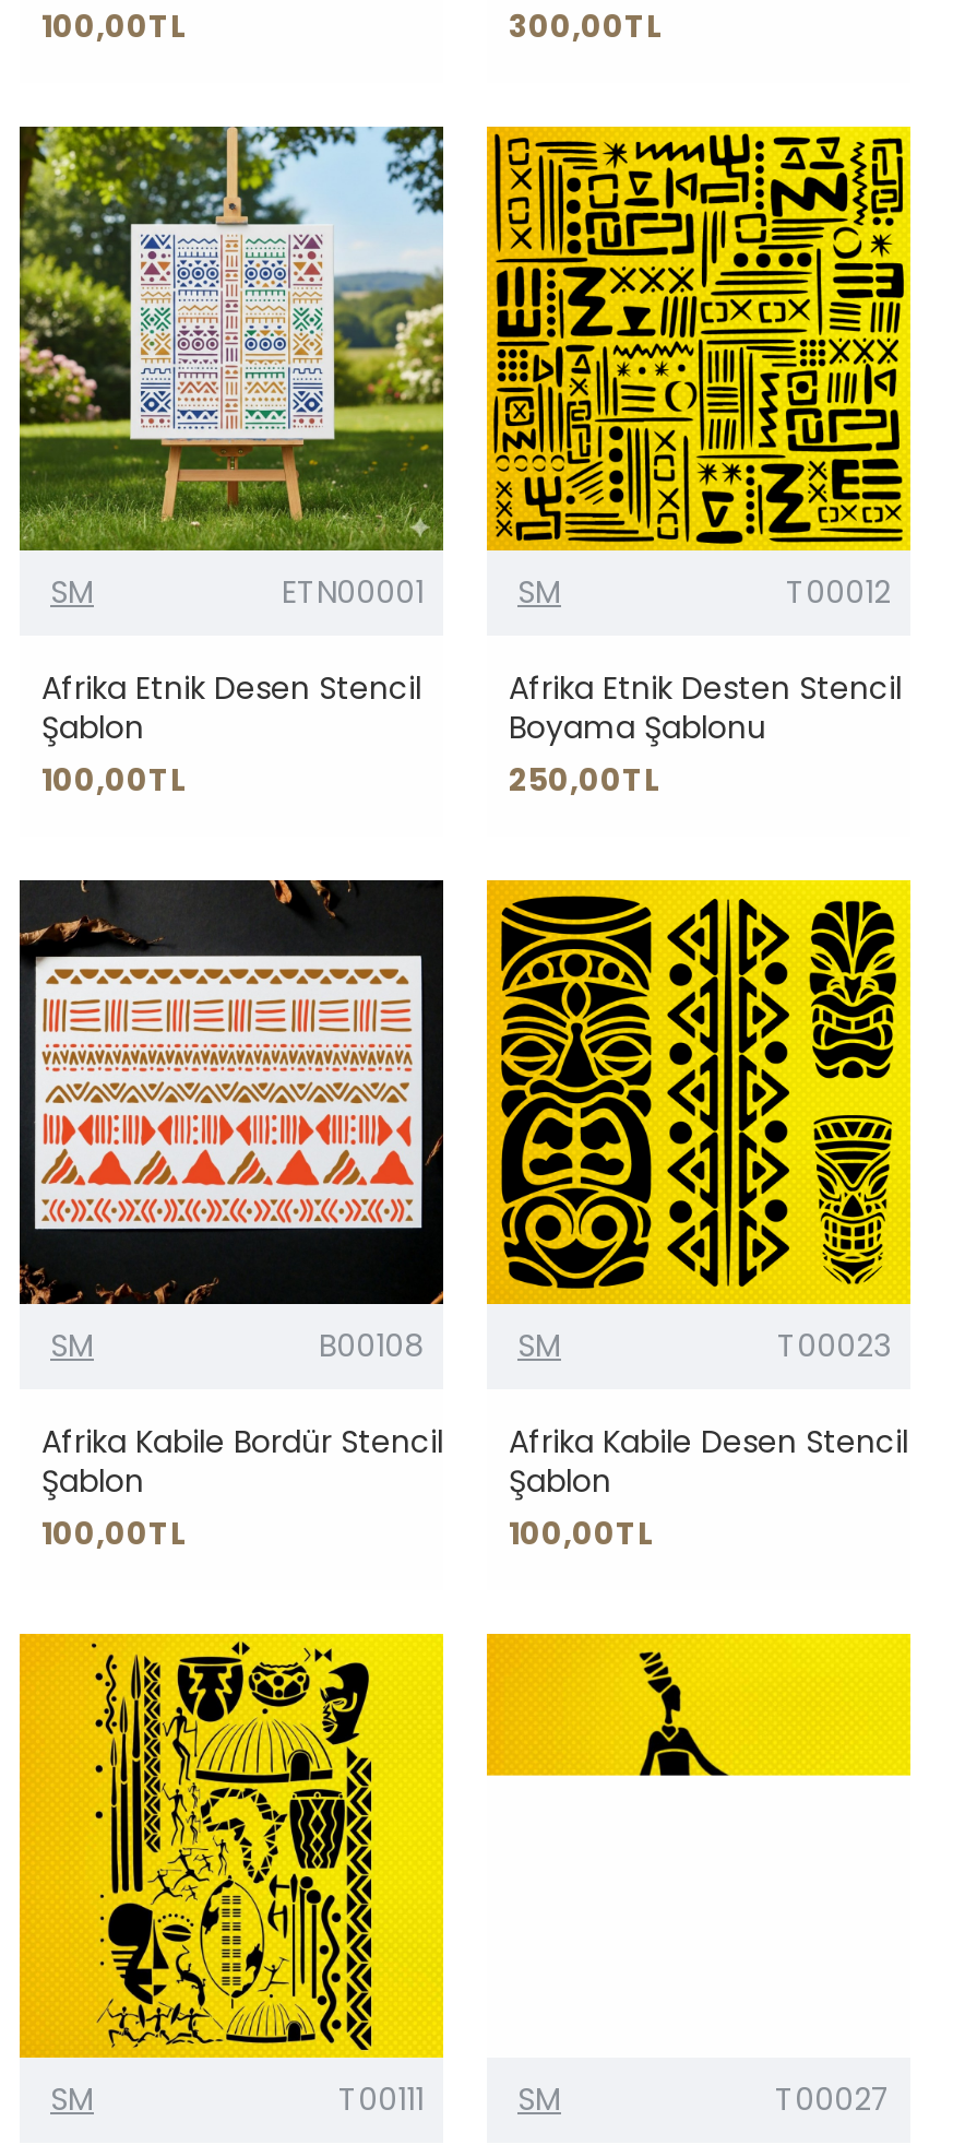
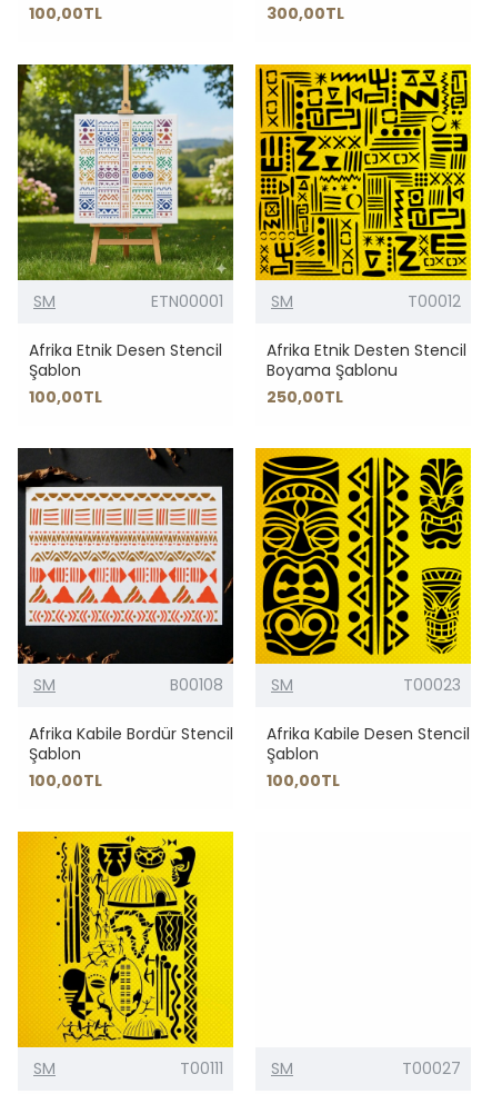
- [image]
